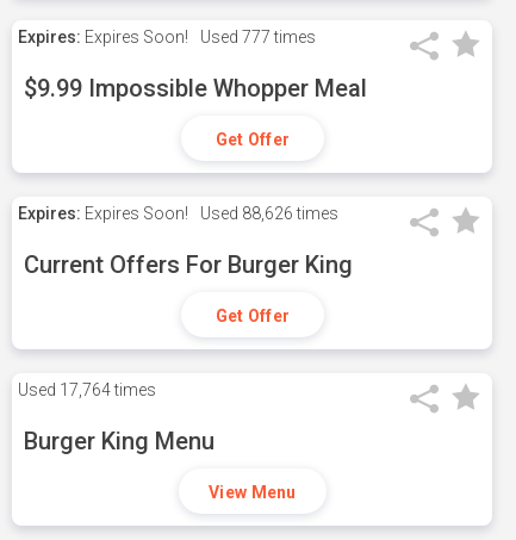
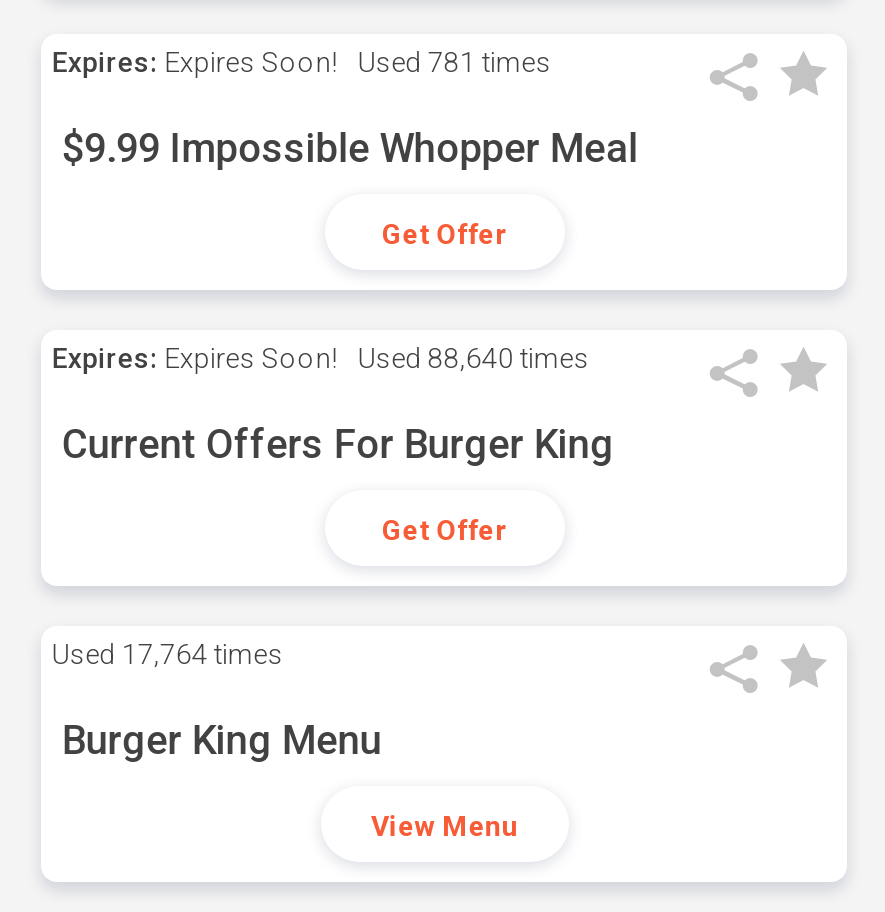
- Expires: Expires Soon! Used 777 times
+ Expires: Expires Soon! Used 781 times

- Expires: Expires Soon! Used 88,626 times
+ Expires: Expires Soon! Used 88,640 times
